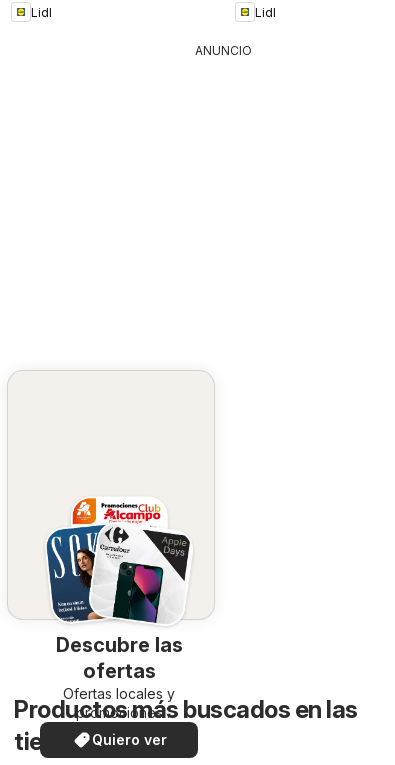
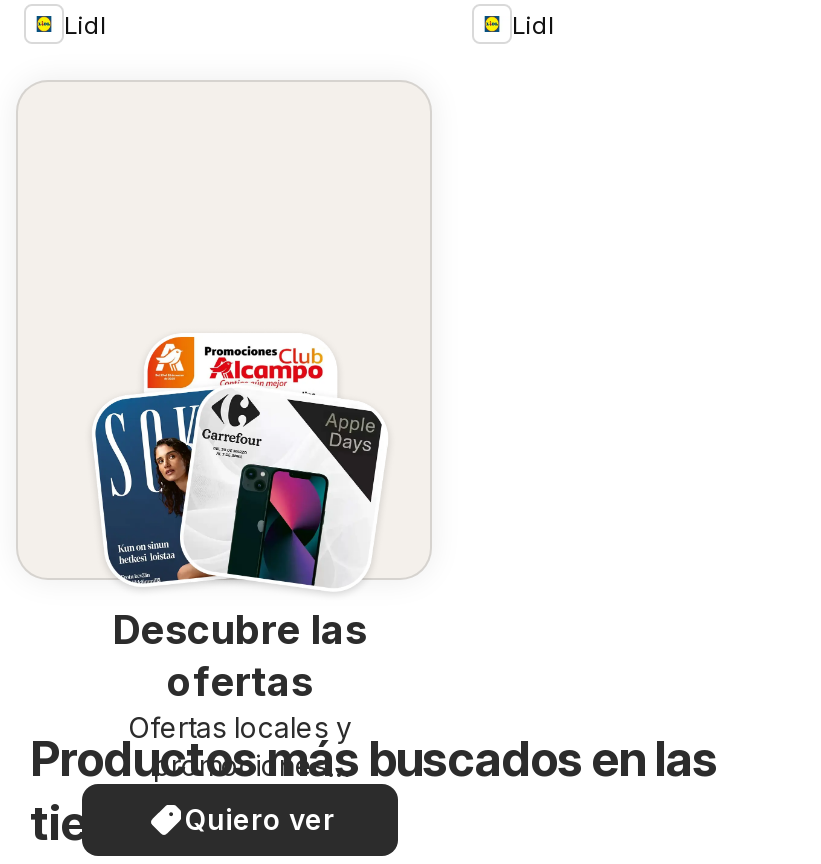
- ANUNCIO
